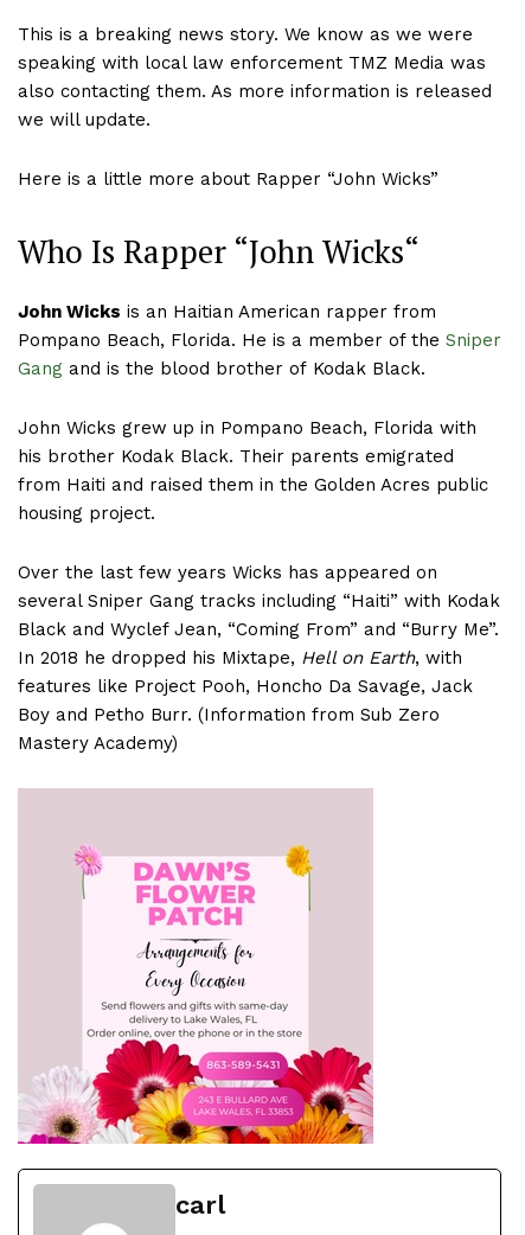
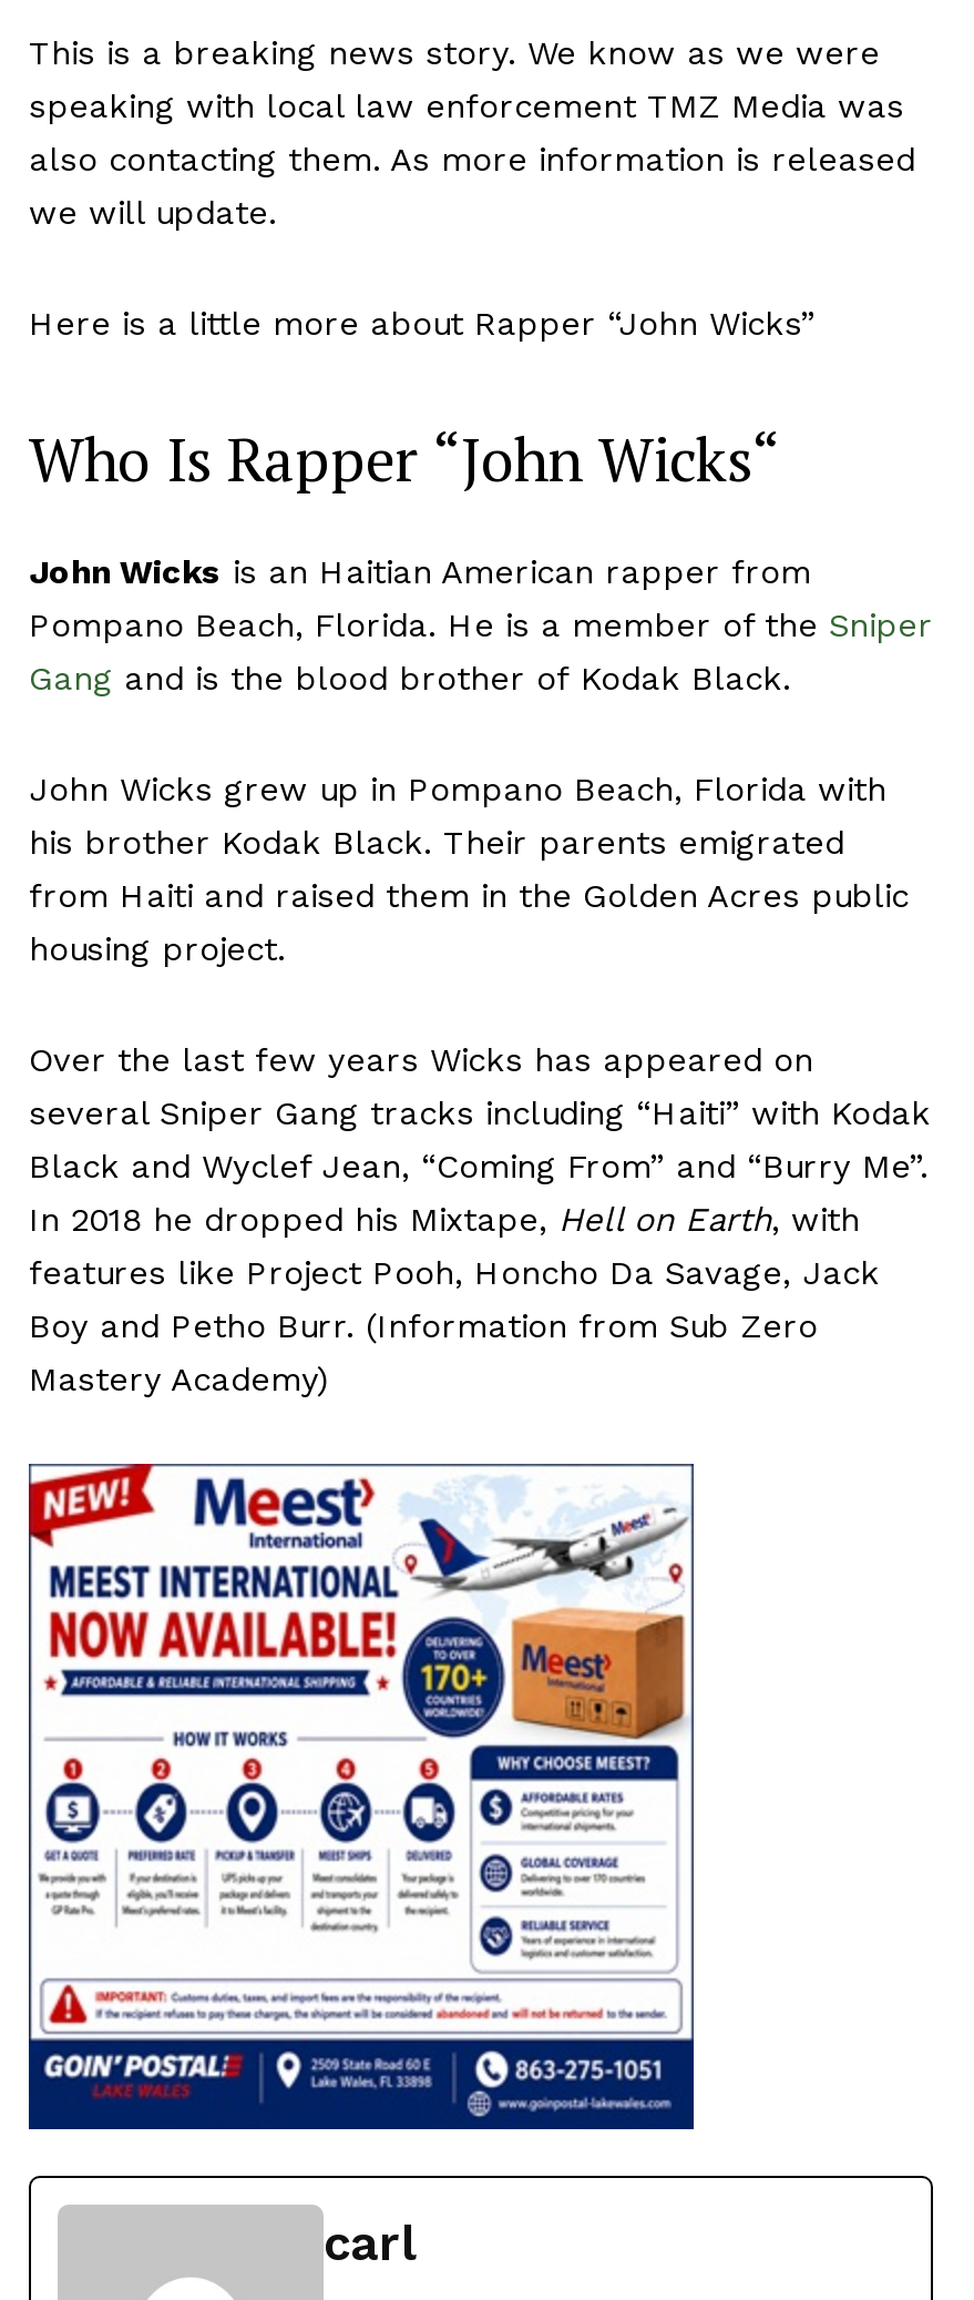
- [image]
+ [image]
